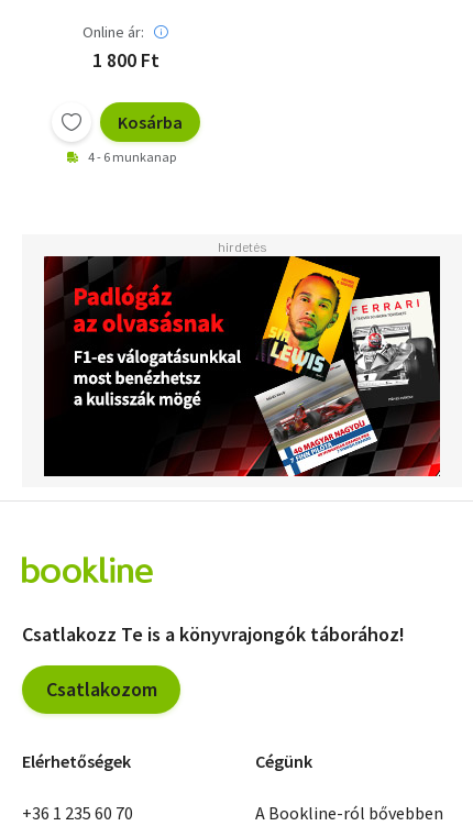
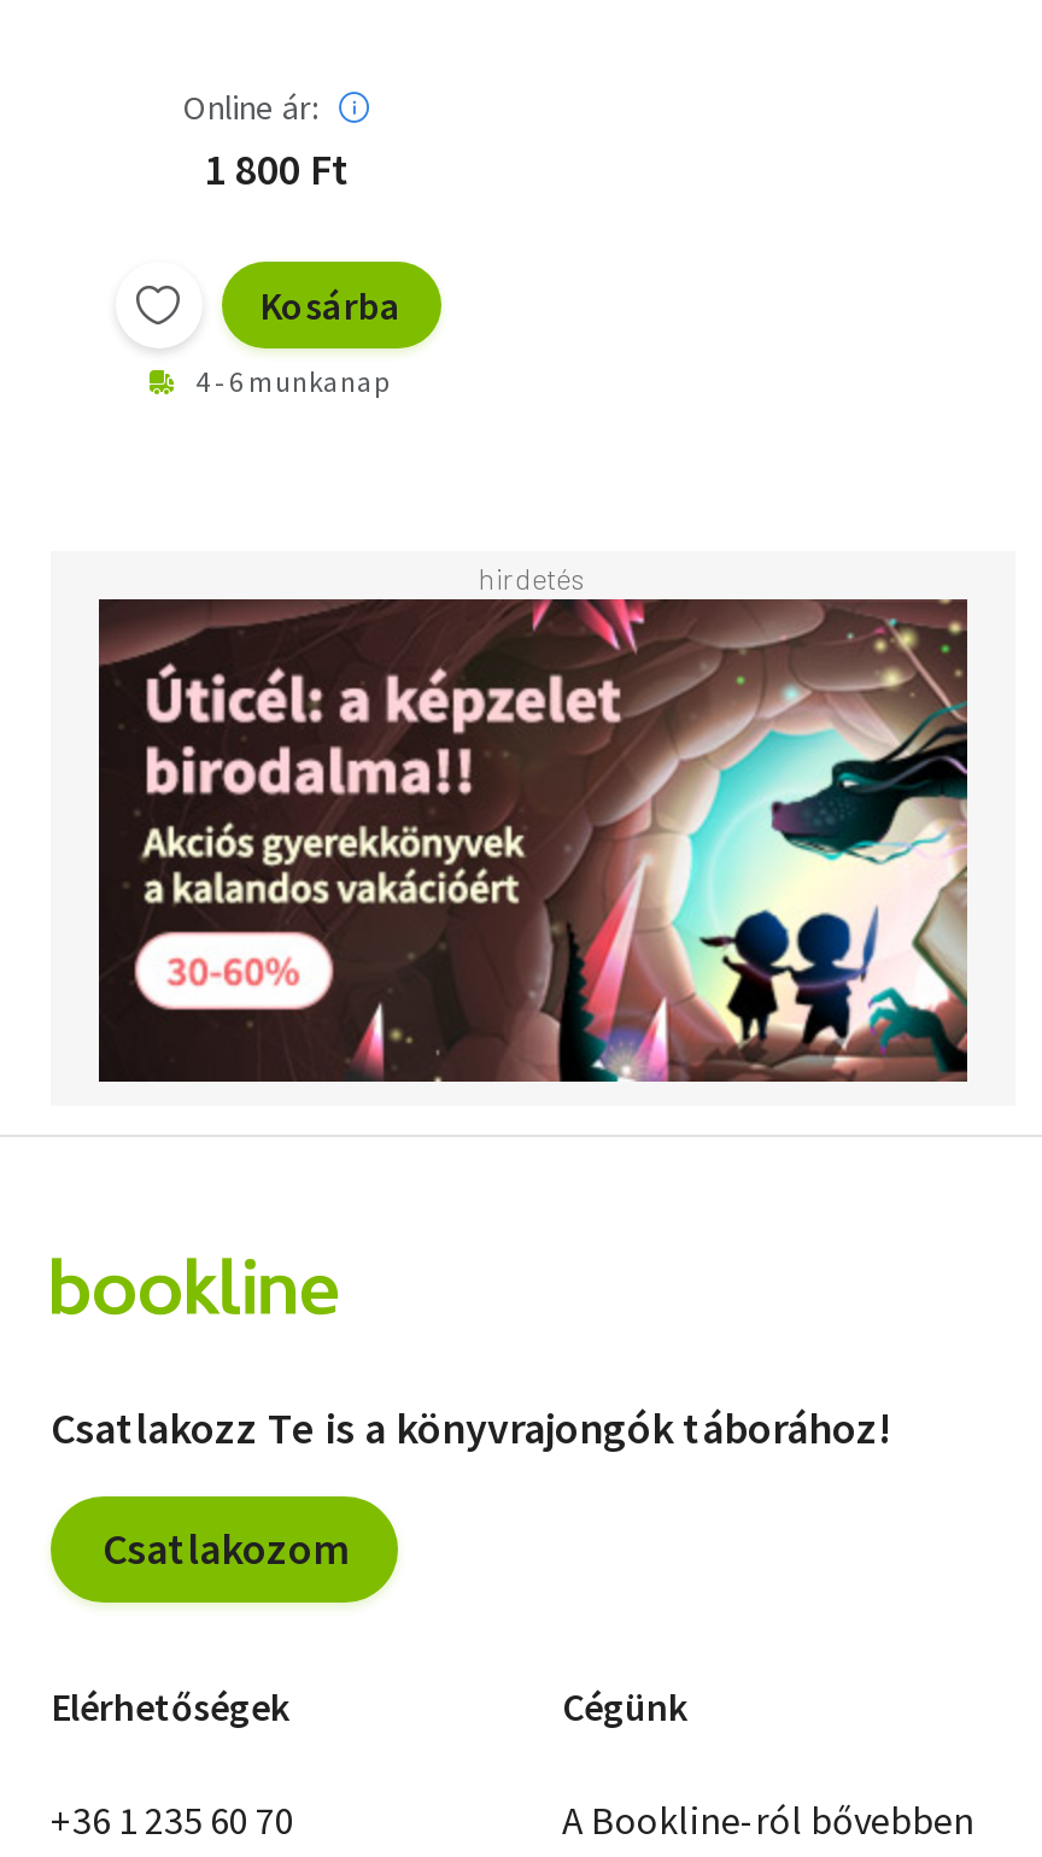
- [image]
+ [image]
